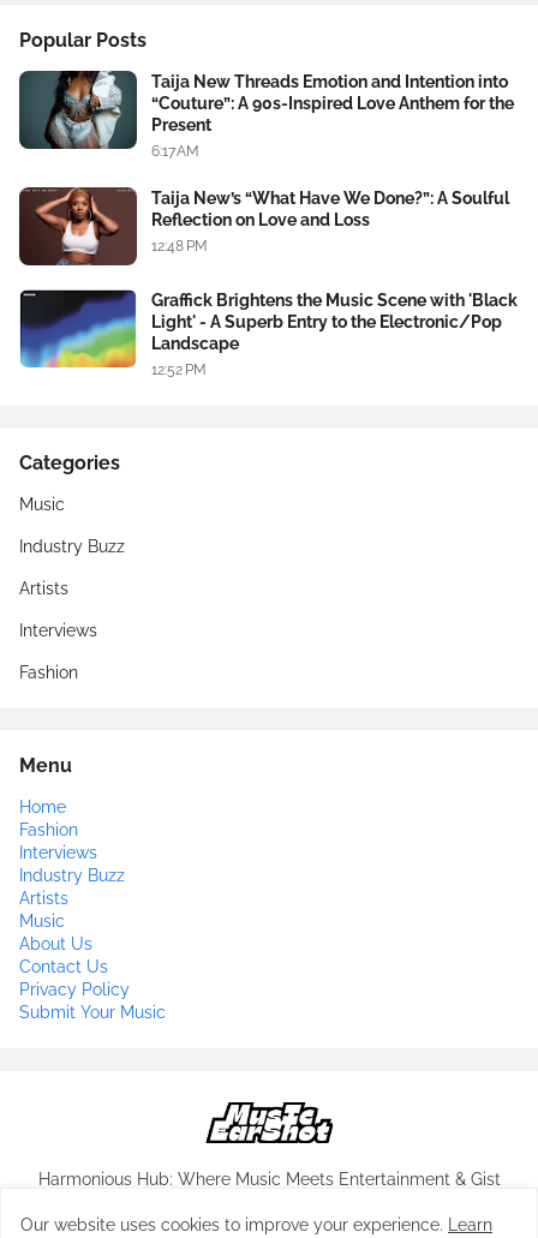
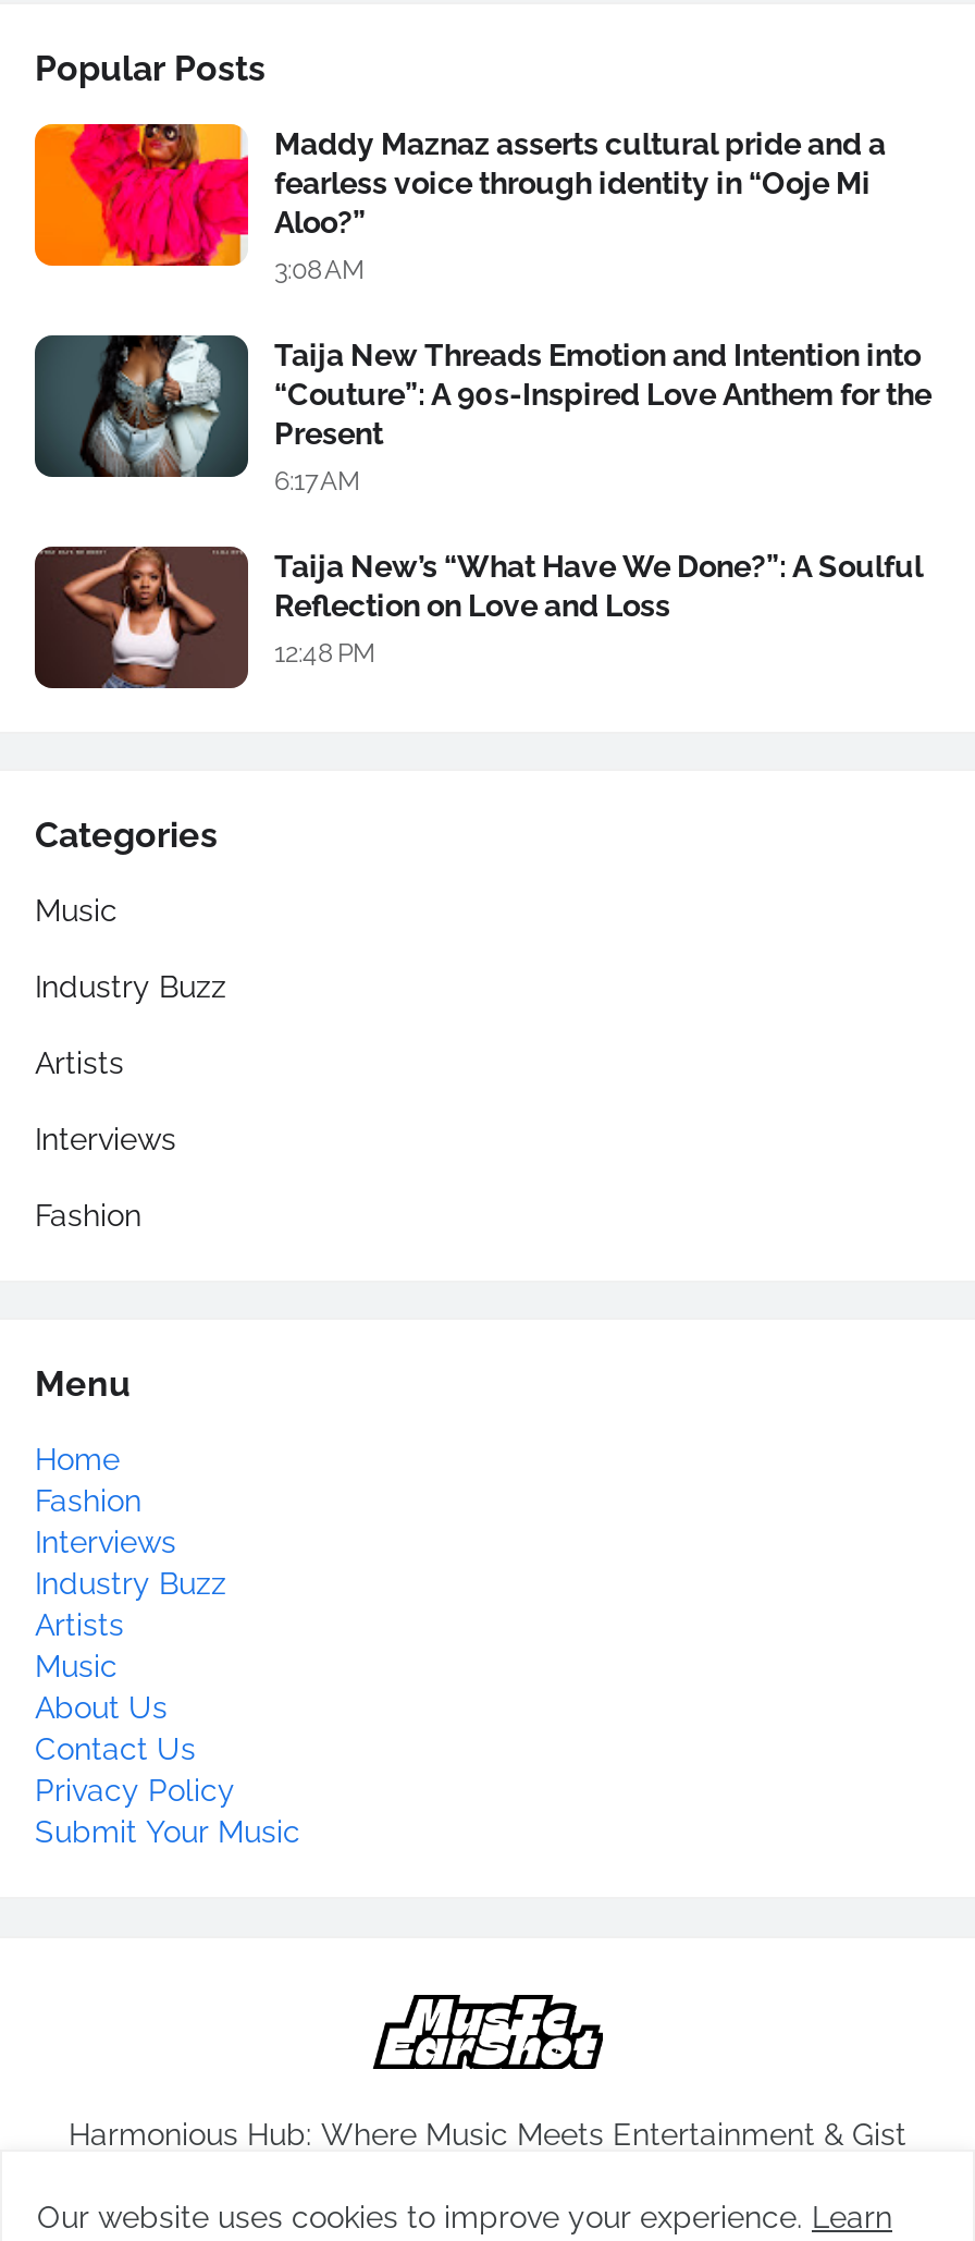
+ [image]
+ Maddy Maznaz asserts cultural pride and a
+ fearless voice through identity in “Ooje Mi
+ Aloo?”
+ 3:08 AM

moved down: [image] | Taija New Threads Emotion and Intention into | “Couture”: A 90s-Inspired Love Anthem for the | Present | 6:17 AM | Taija New’s “What Have We Done?”: A Soulful | Reflection on Love and Loss | 12:48 PM

- [image]
- Graffick Brightens the Music Scene with 'Black
- Light' - A Superb Entry to the Electronic/Pop
- Landscape
- 12:52 PM
